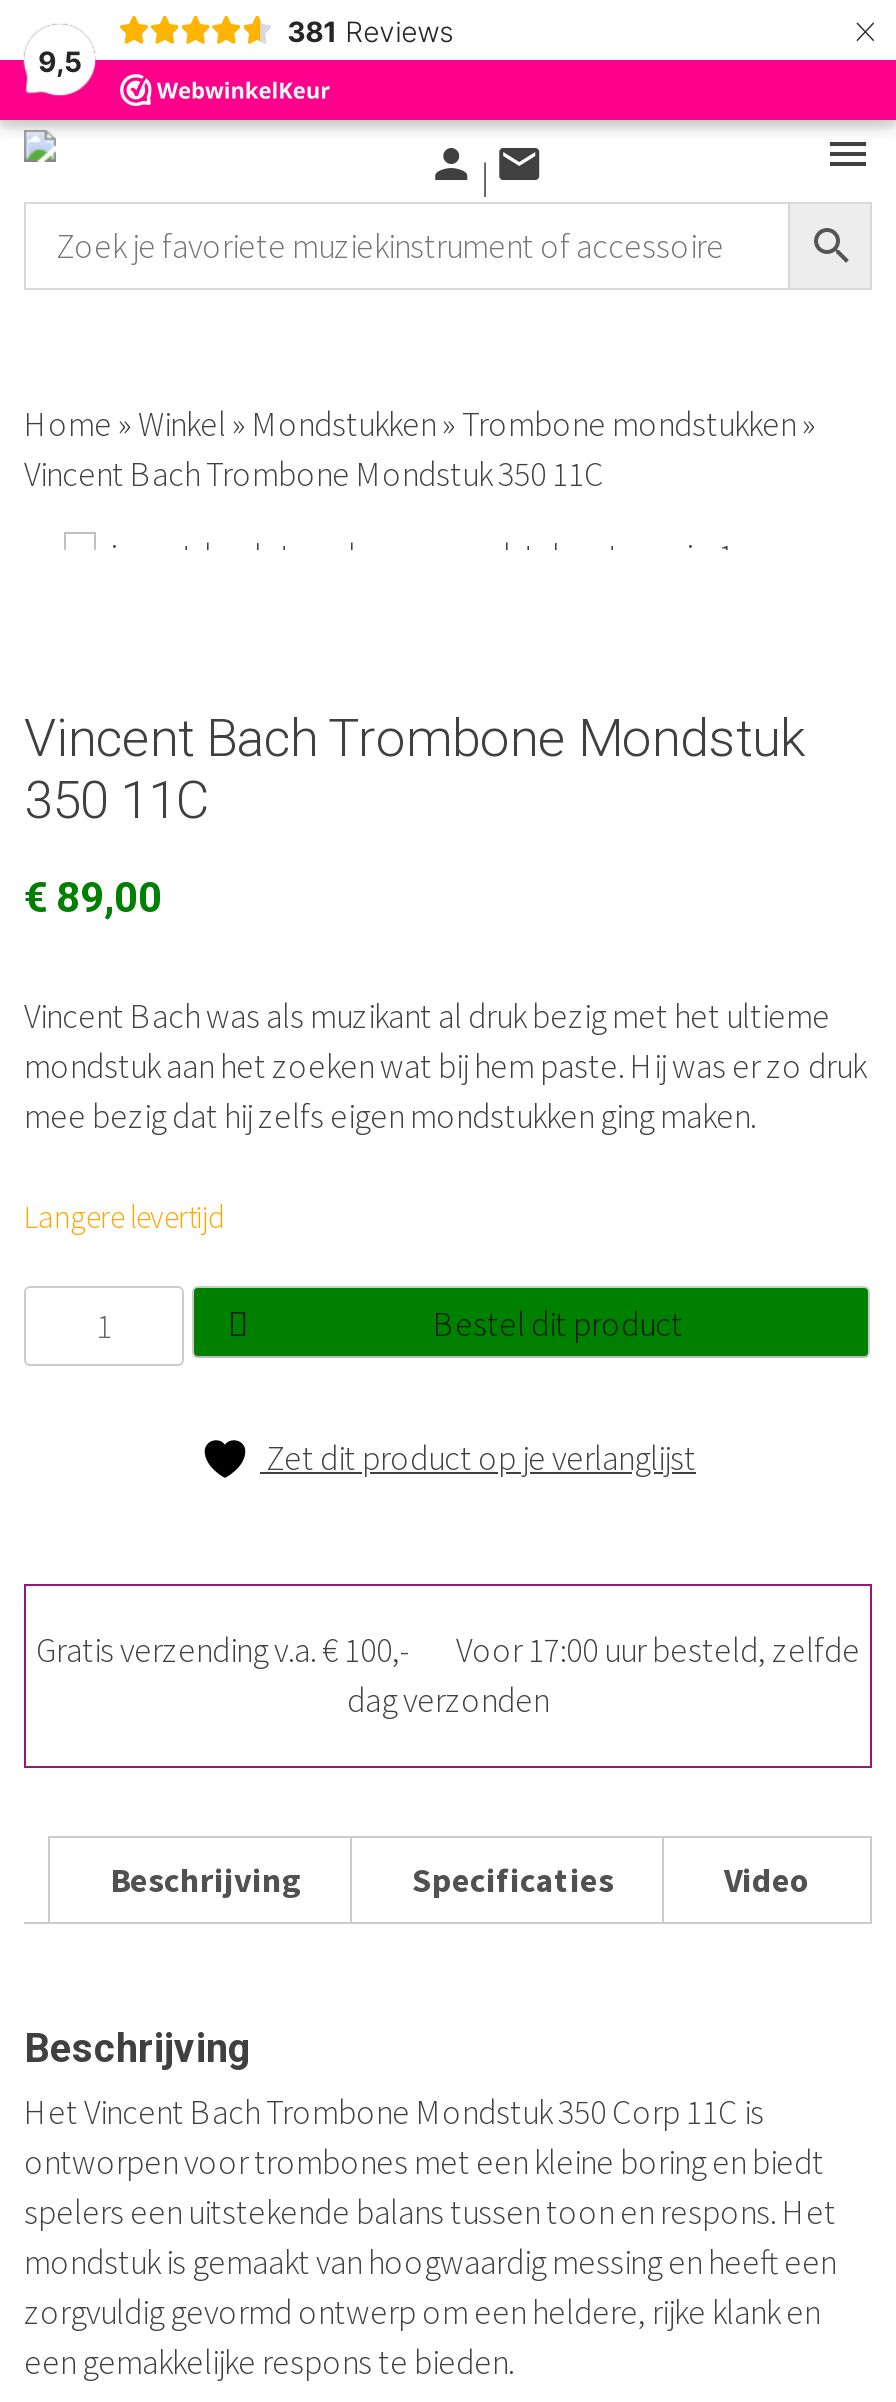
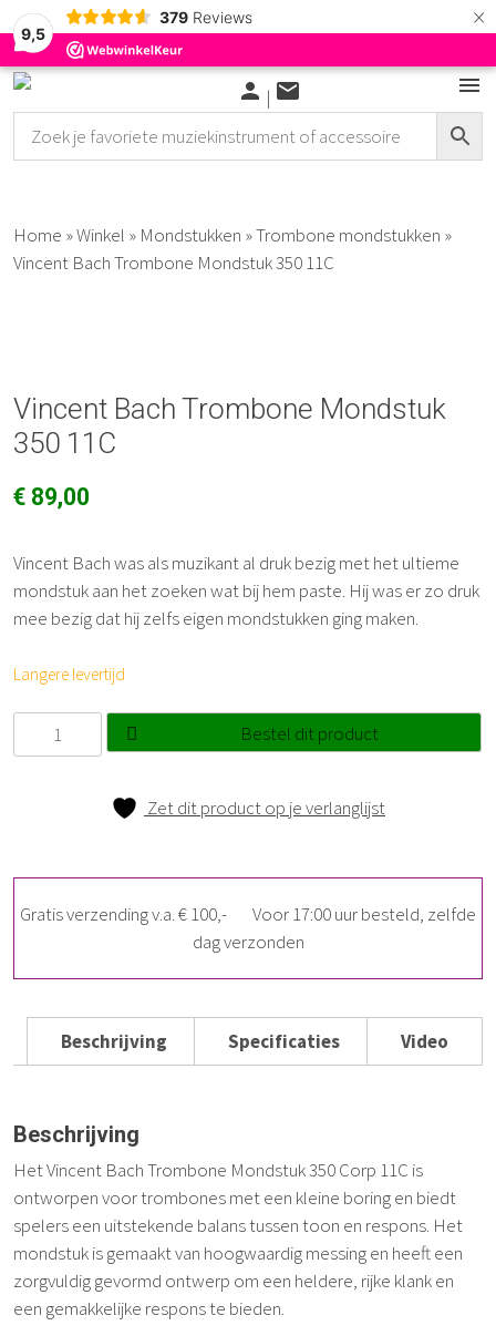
- 381 Reviews
+ 379 Reviews
